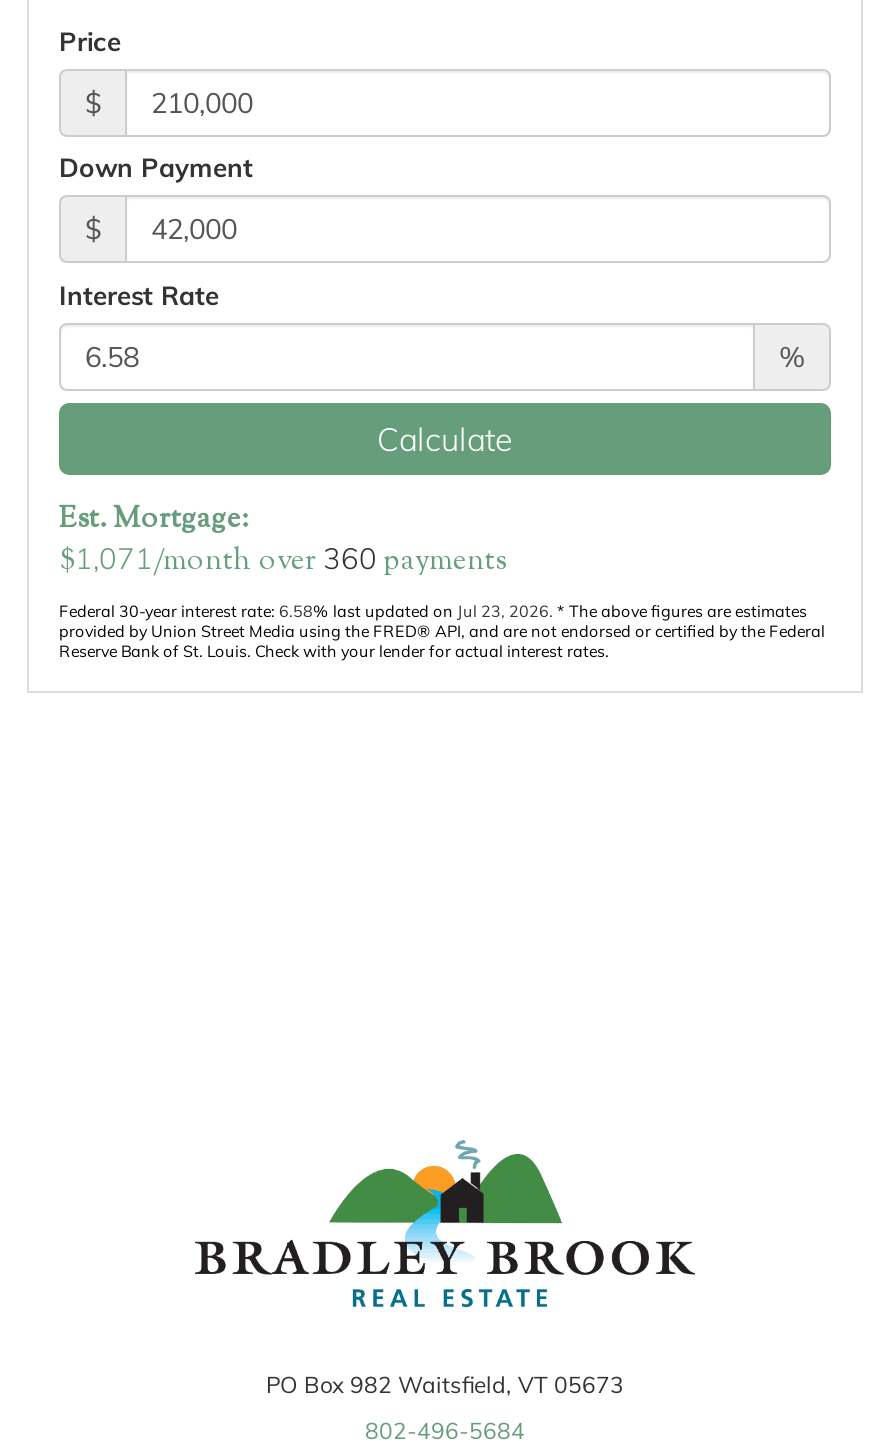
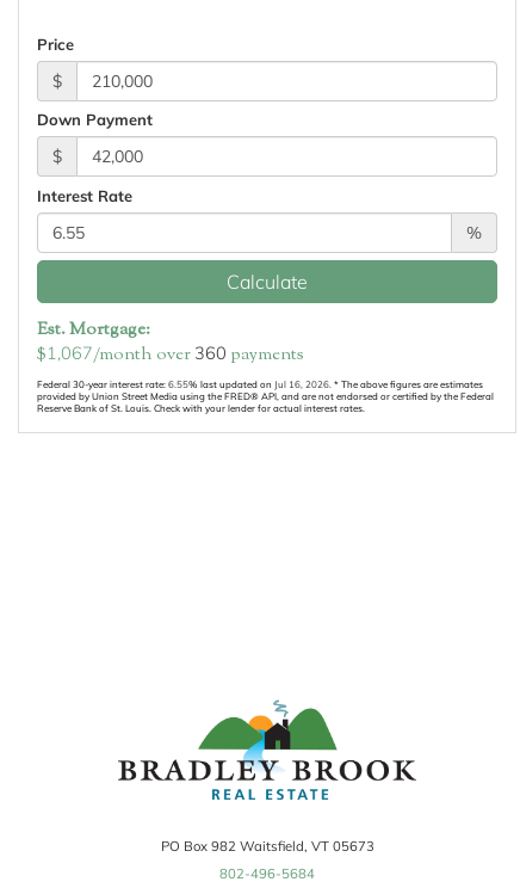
- $1,071/month over 360 payments
+ $1,067/month over 360 payments

- Federal 30-year interest rate: 6.58% last updated on Jul 23, 2026. * The above figures are estimates
+ Federal 30-year interest rate: 6.55% last updated on Jul 16, 2026. * The above figures are estimates
